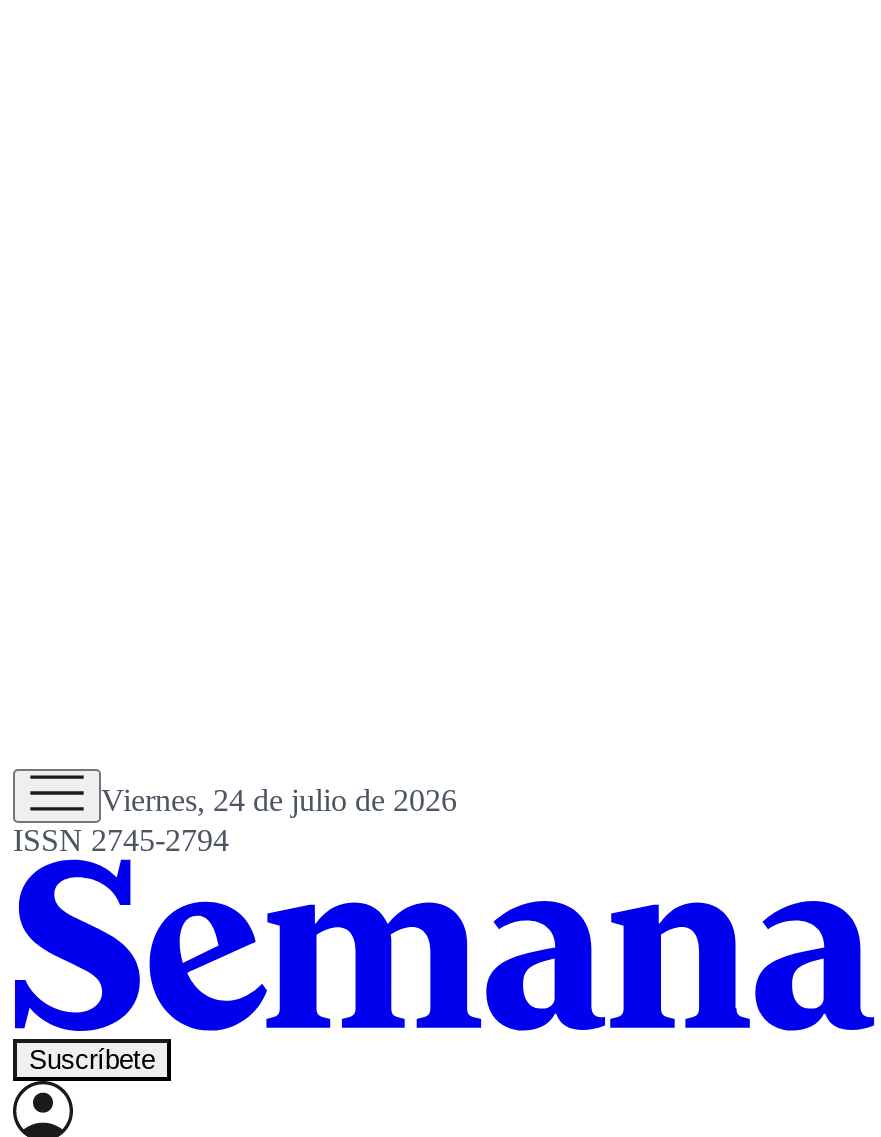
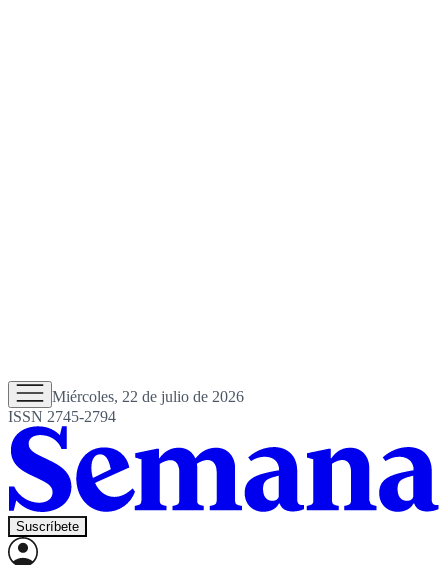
- Viernes, 24 de julio de 2026
+ Miércoles, 22 de julio de 2026
